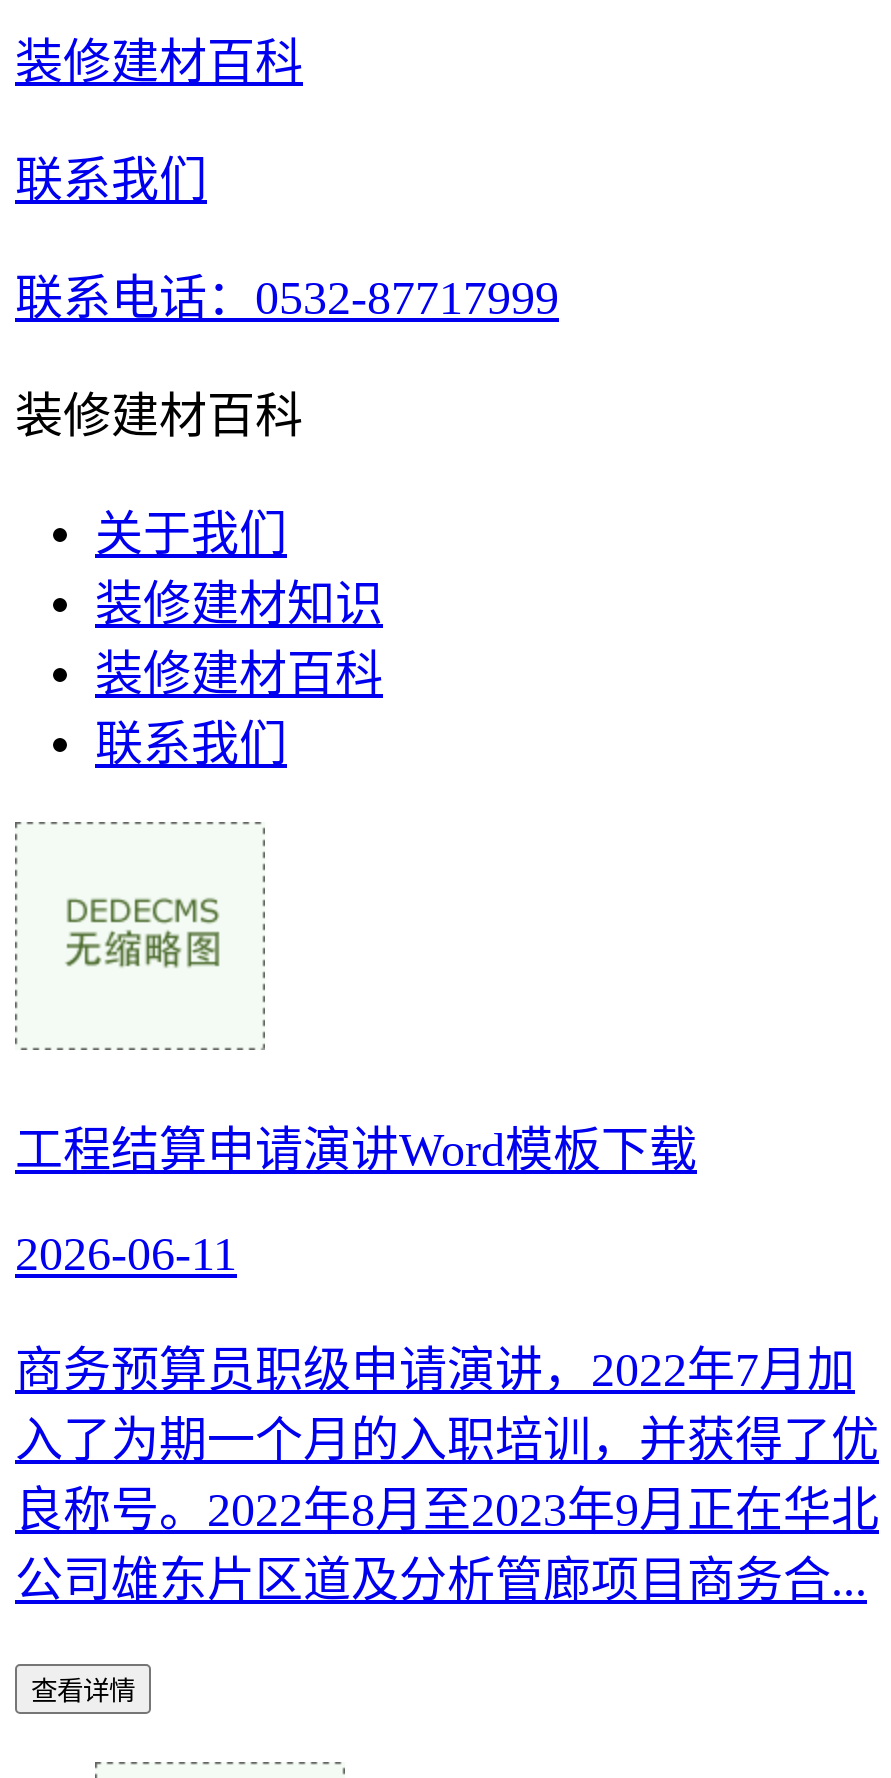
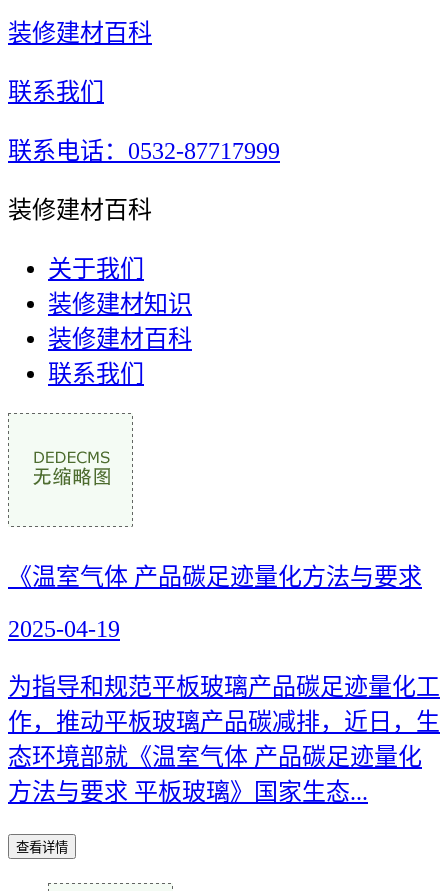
- 工程结算申请演讲Word模板下载
+ 《温室气体 产品碳足迹量化方法与要求

- 2026-06-11
+ 2025-04-19

- 商务预算员职级申请演讲，2022年7月加
- 入了为期一个月的入职培训，并获得了优
- 良称号。2022年8月至2023年9月正在华北
- 公司雄东片区道及分析管廊项目商务合...
+ 为指导和规范平板玻璃产品碳足迹量化工
+ 作，推动平板玻璃产品碳减排，近日，生
+ 态环境部就《温室气体 产品碳足迹量化
+ 方法与要求 平板玻璃》国家生态...
